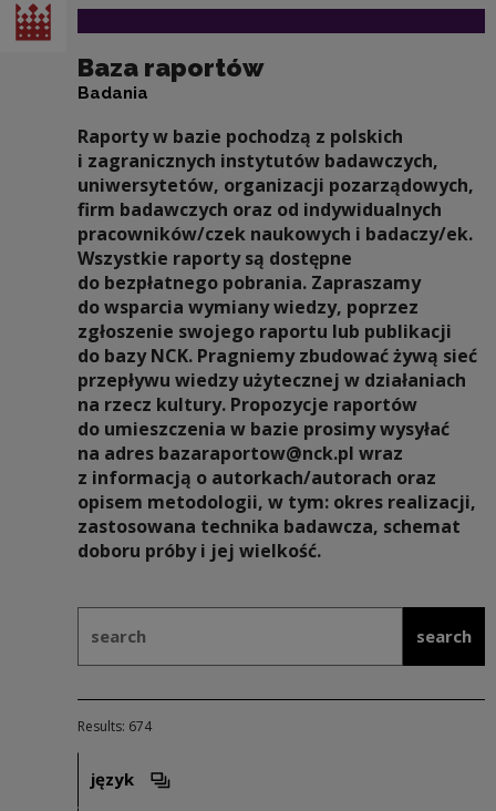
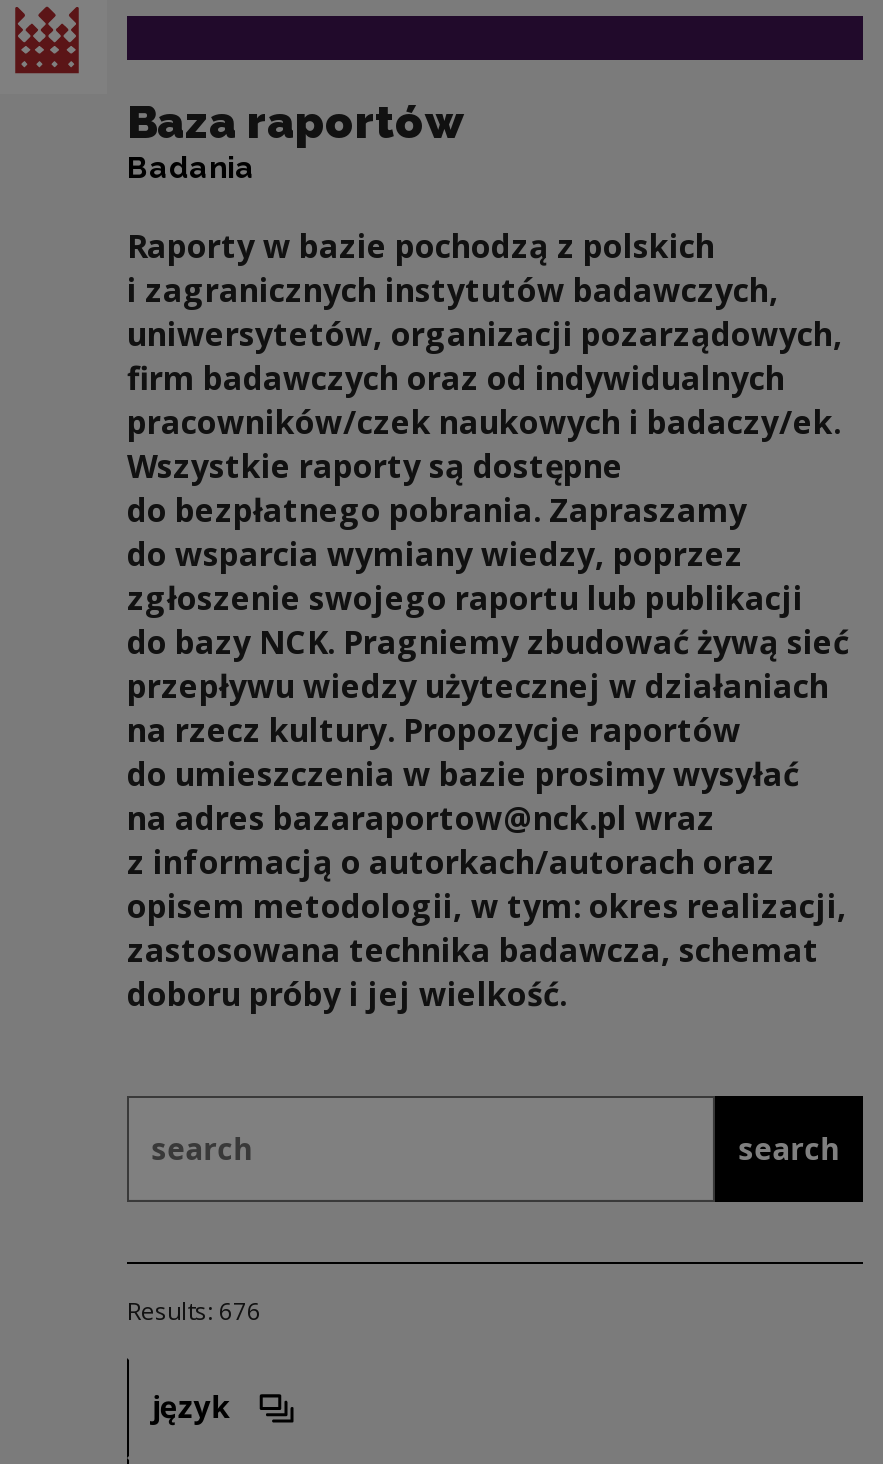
- Results: 674
+ Results: 676
